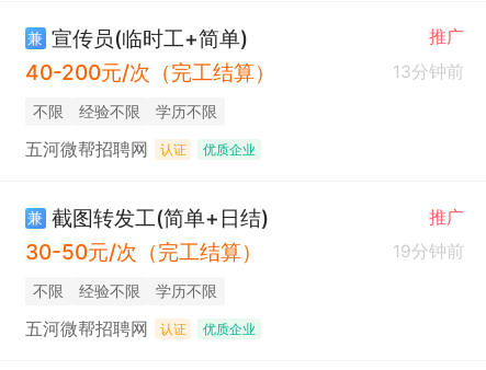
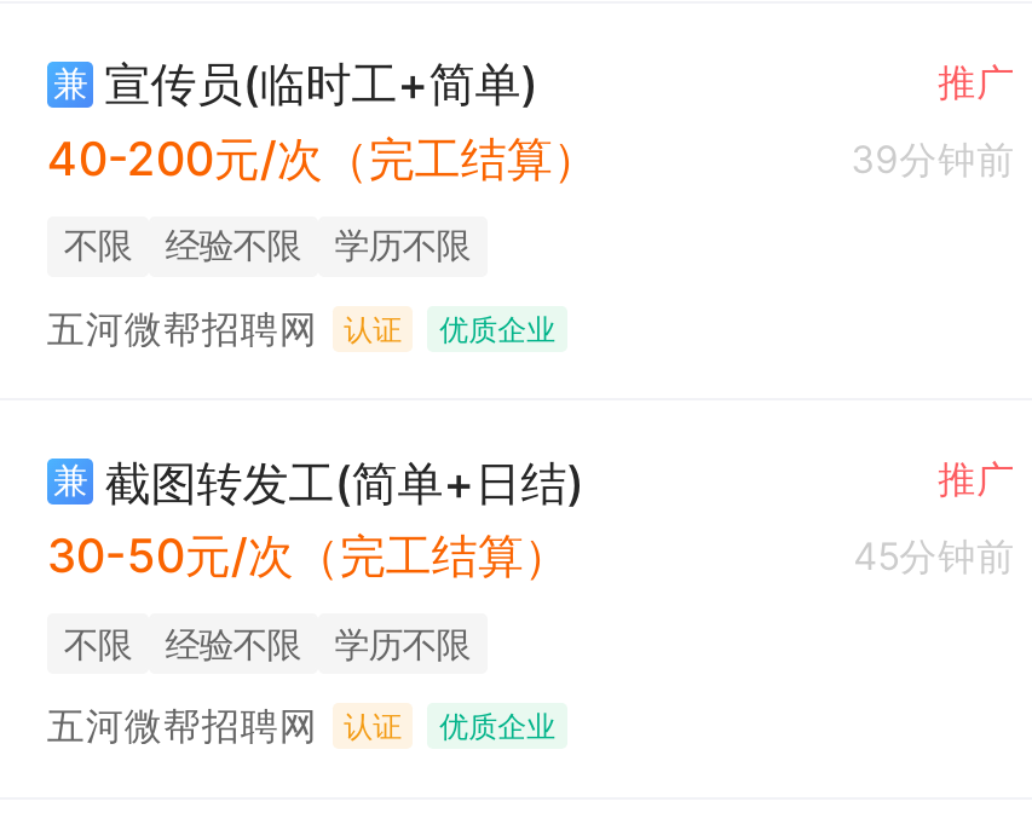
- 13分钟前
+ 39分钟前

- 19分钟前
+ 45分钟前
